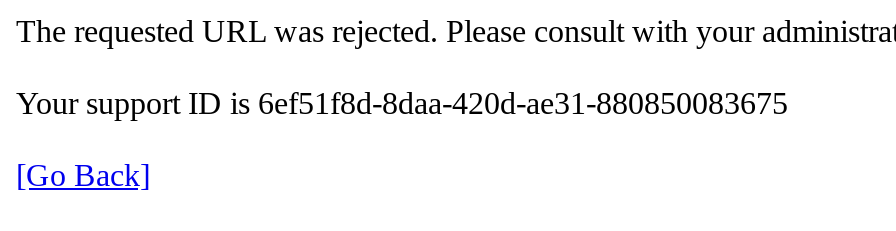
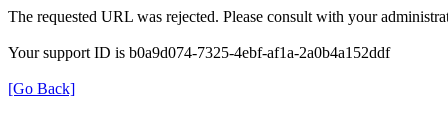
- Your support ID is 6ef51f8d-8daa-420d-ae31-880850083675
+ Your support ID is b0a9d074-7325-4ebf-af1a-2a0b4a152ddf
